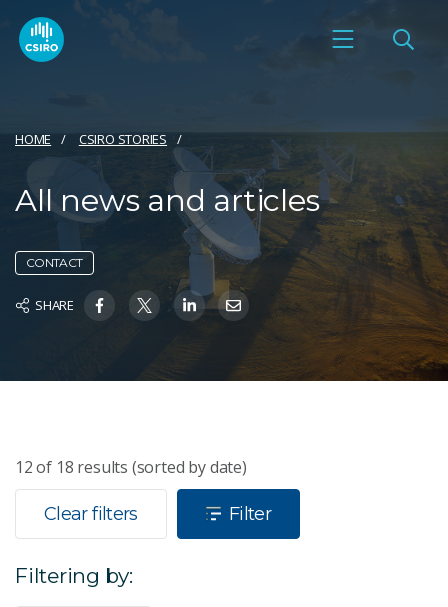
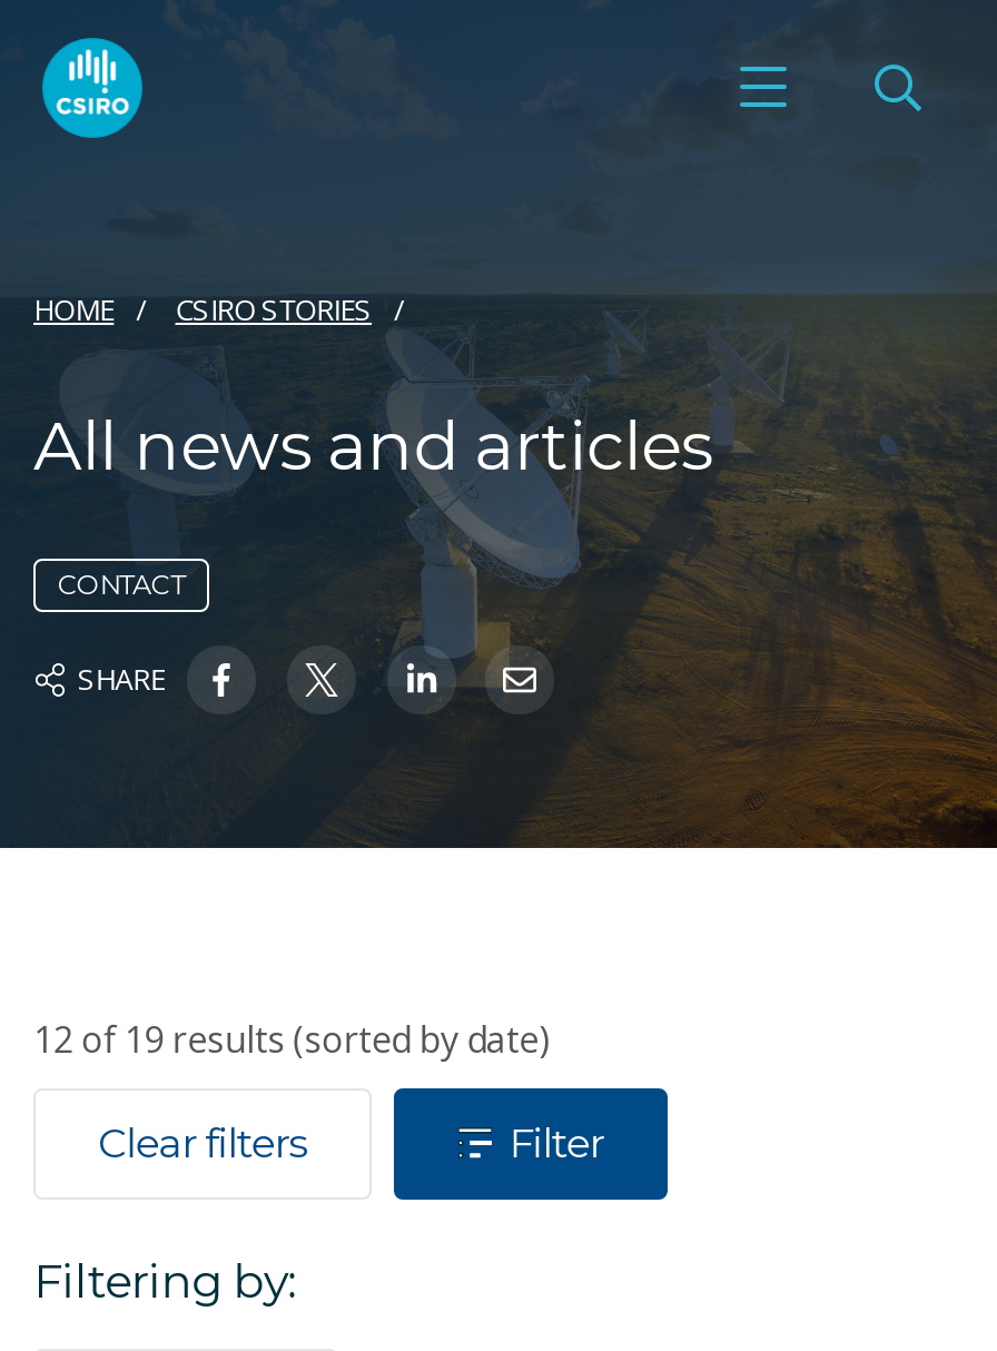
- 12 of 18 results (sorted by date)
+ 12 of 19 results (sorted by date)
